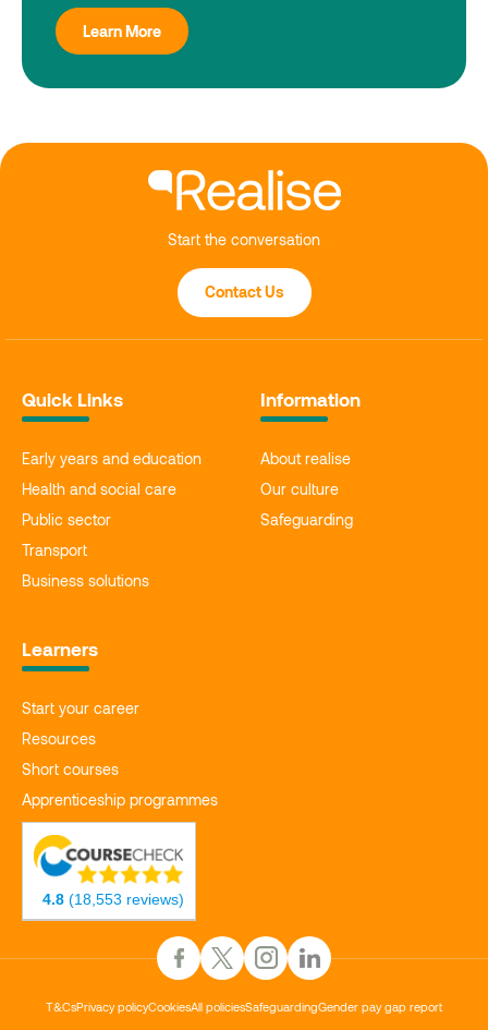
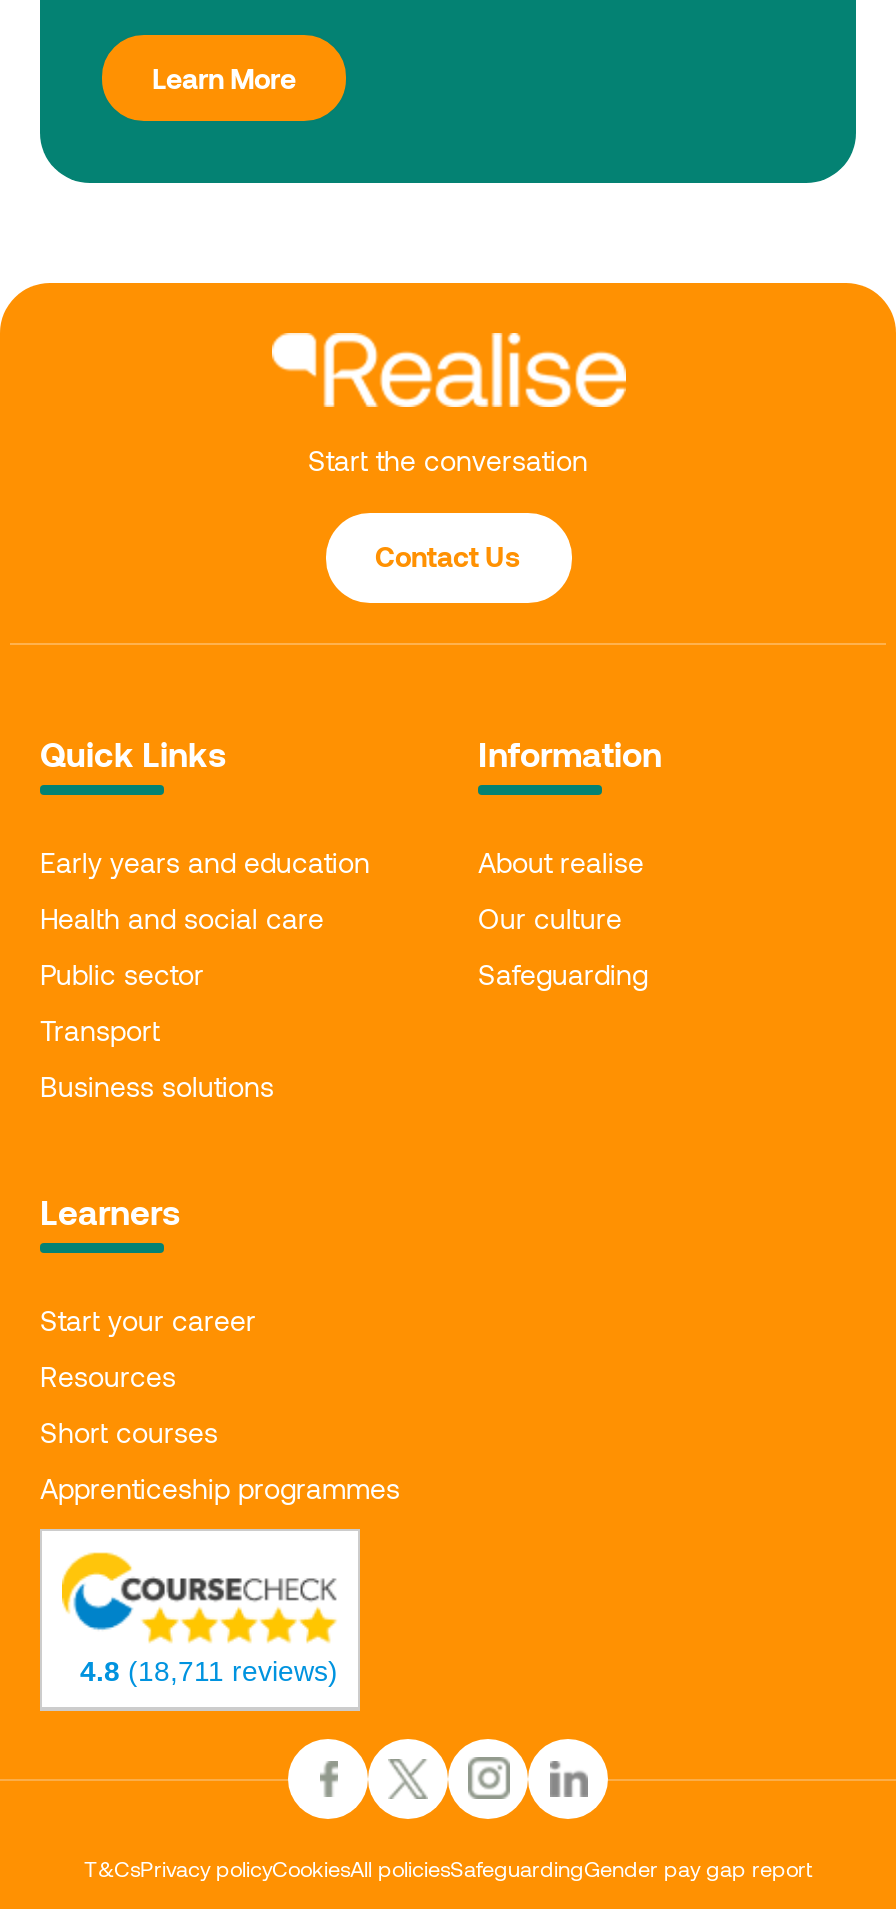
- 4.8 (18,553 reviews)
+ 4.8 (18,711 reviews)
